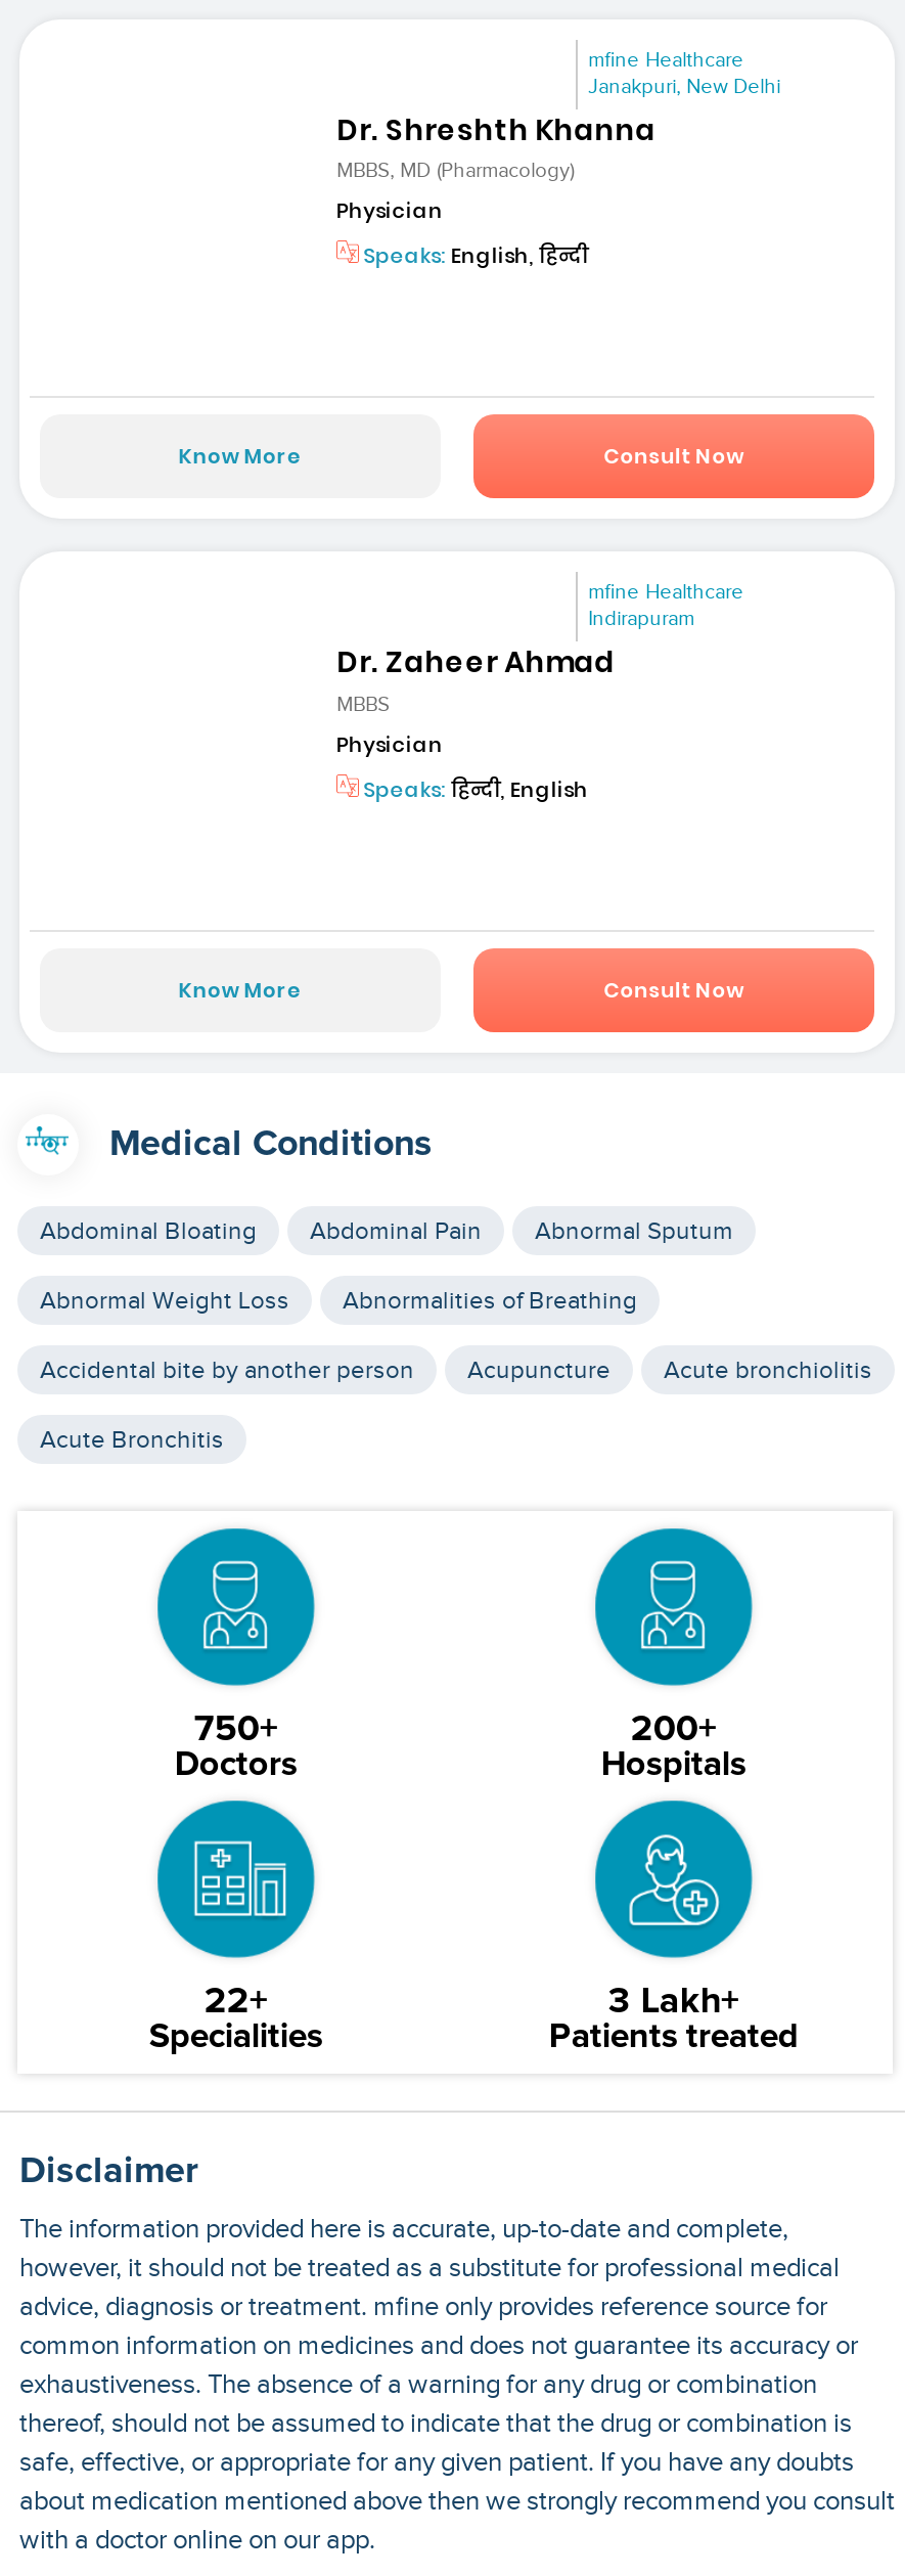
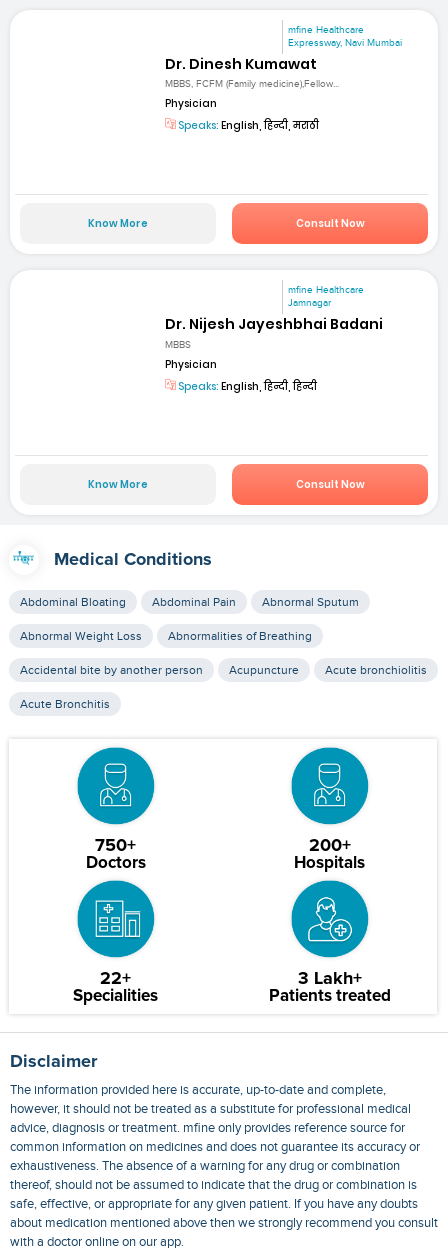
- Janakpuri, New Delhi
- Dr. Shreshth Khanna
- MBBS, MD (Pharmacology)
+ Expressway, Navi Mumbai
+ Dr. Dinesh Kumawat
+ MBBS, FCFM (Family medicine),Fellow...

- Speaks: English, हिन्दी
+ Speaks: English, हिन्दी, मराठी

- Indirapuram
- Dr. Zaheer Ahmad
+ Jamnagar
+ Dr. Nijesh Jayeshbhai Badani

- Speaks: हिन्दी, English
+ Speaks: English, हिन्दी, हिन्दी
